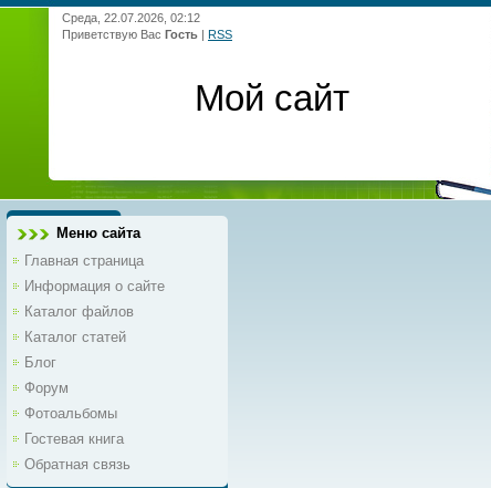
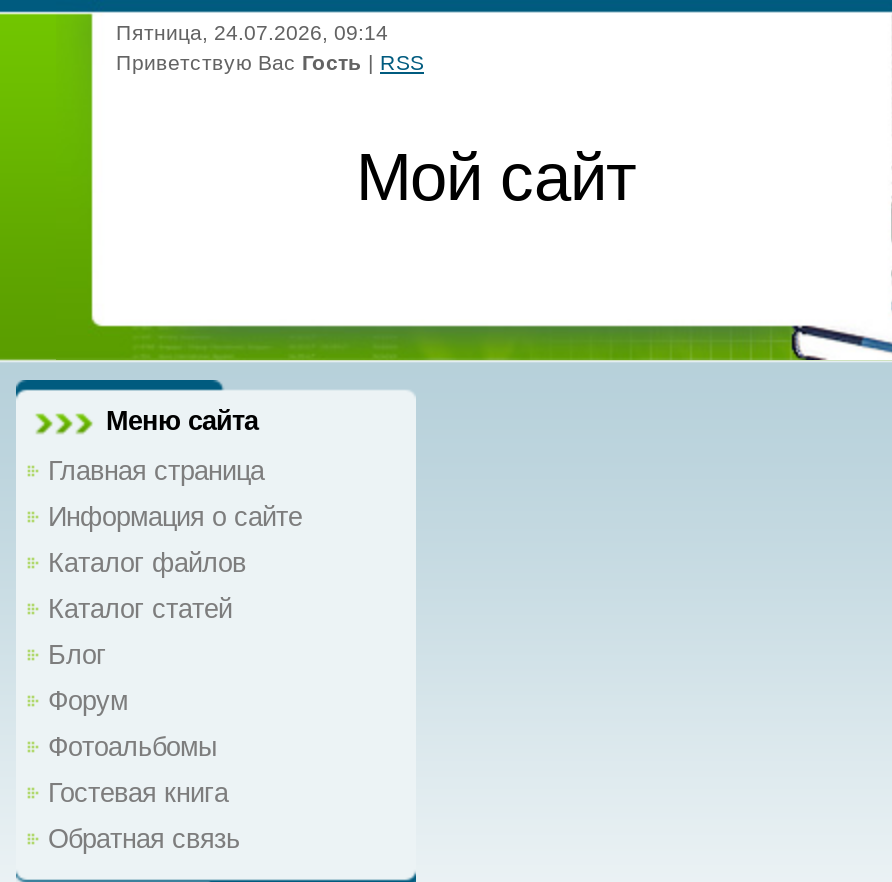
- Среда, 22.07.2026, 02:12
+ Пятница, 24.07.2026, 09:14
